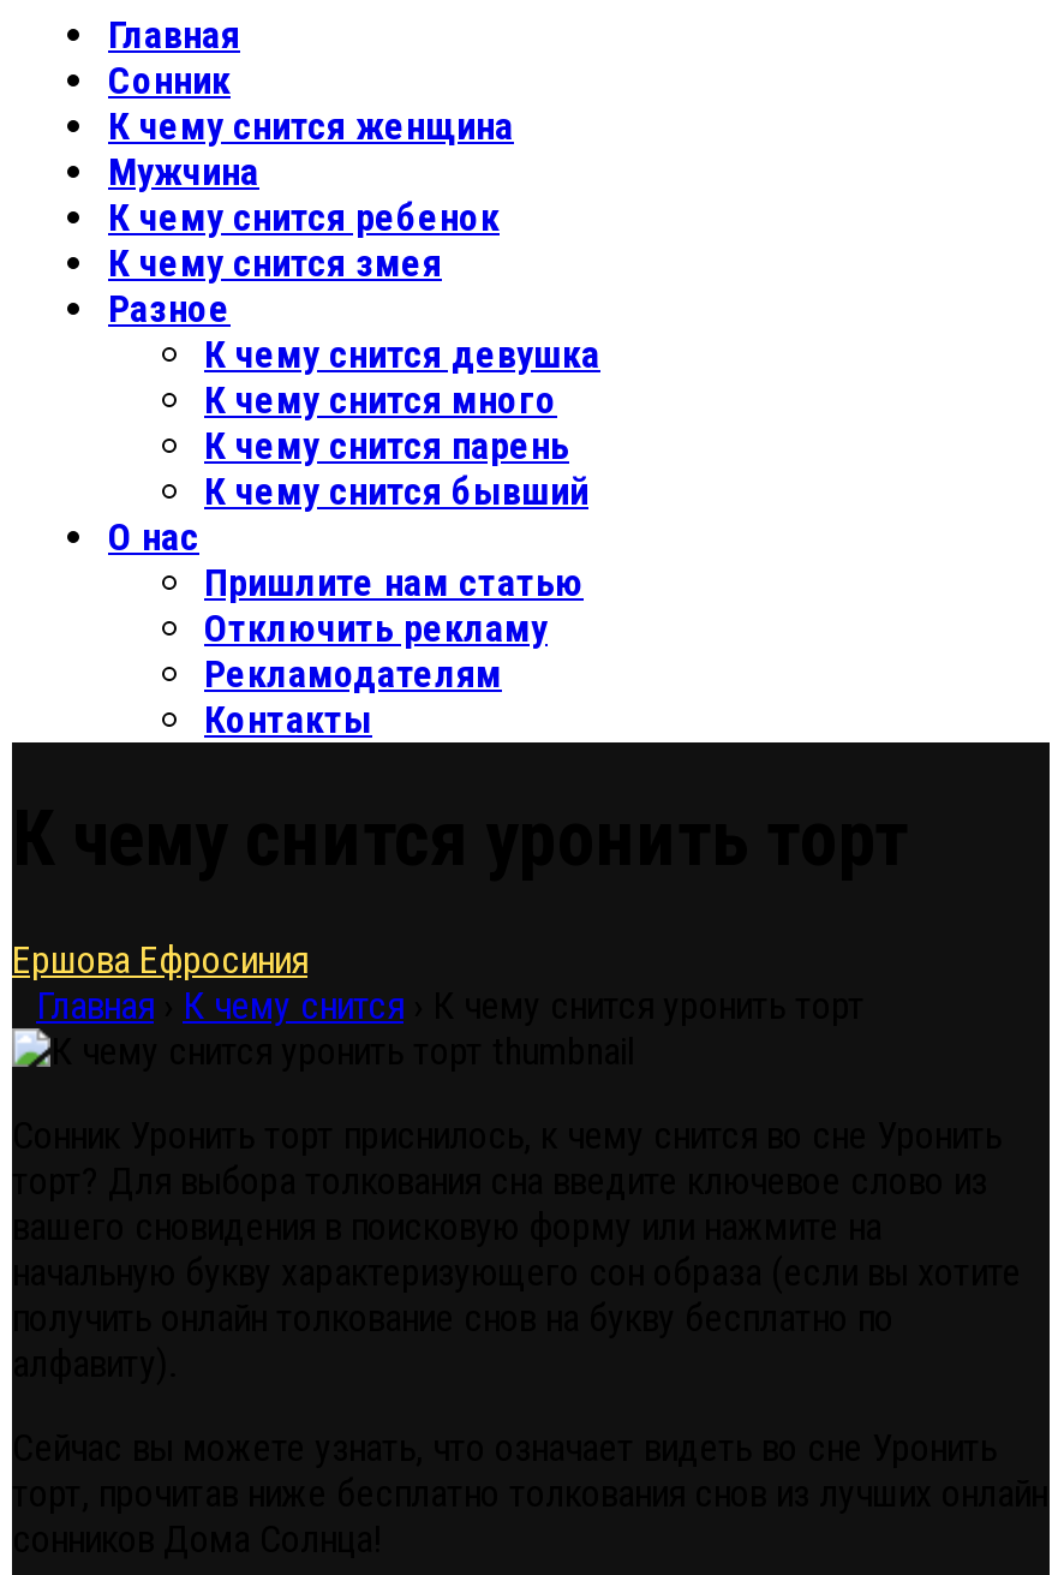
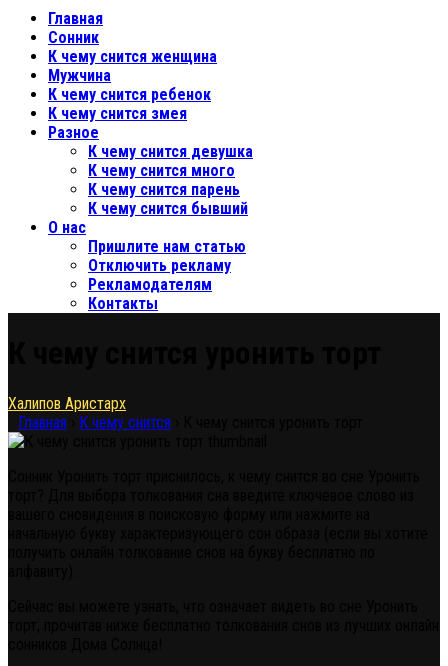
- Ершова Ефросиния
+ Халипов Аристарх
